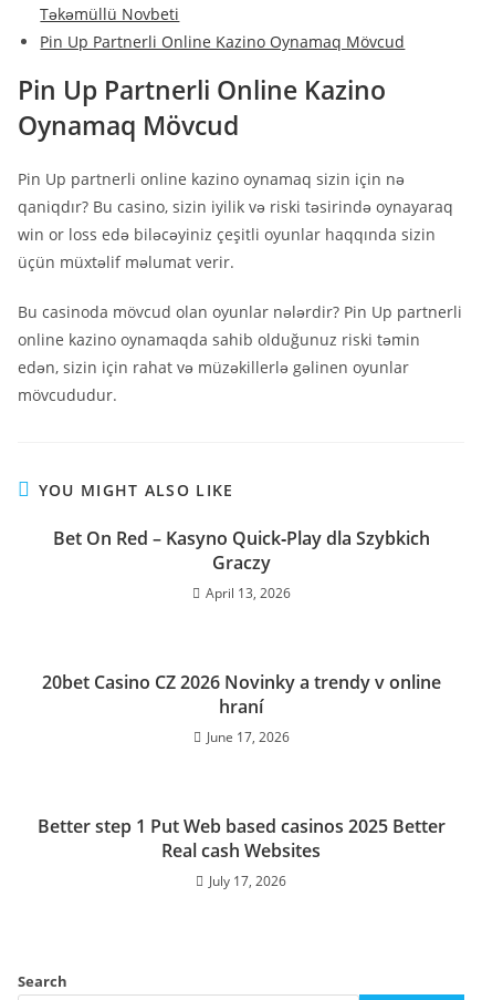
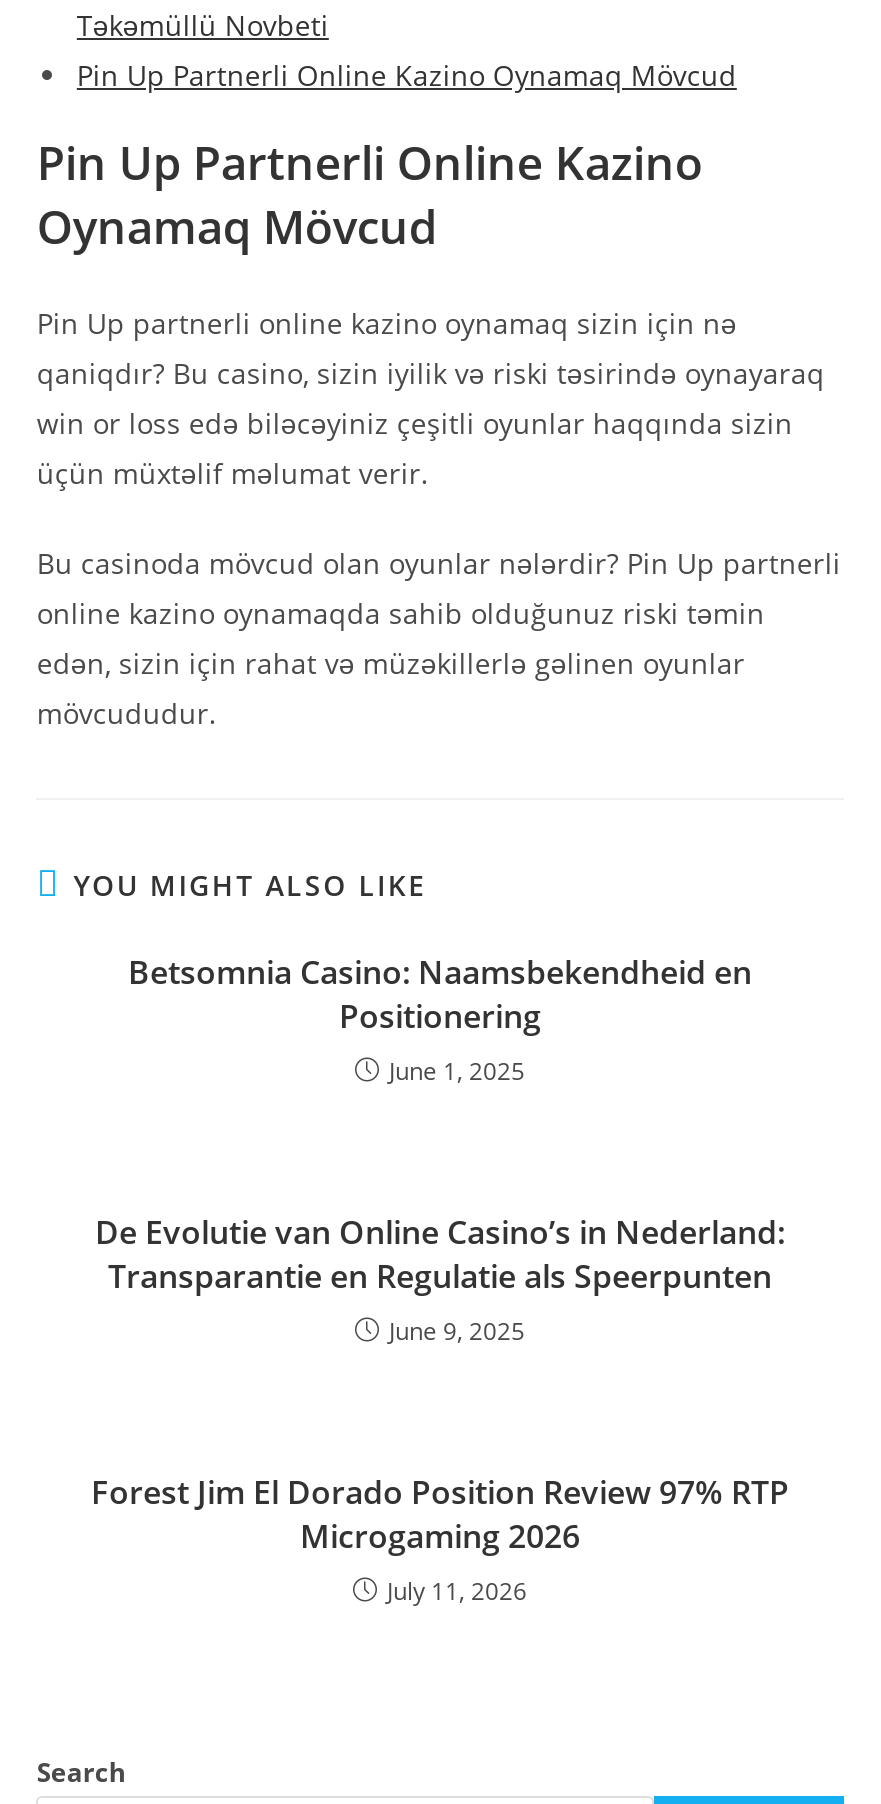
- Bet On Red – Kasyno Quick‑Play dla Szybkich
- Graczy
- April 13, 2026
+ Betsomnia Casino: Naamsbekendheid en
+ Positionering
+ June 1, 2025

- 20bet Casino CZ 2026 Novinky a trendy v online
- hraní
- June 17, 2026
+ De Evolutie van Online Casino’s in Nederland:
+ Transparantie en Regulatie als Speerpunten
+ June 9, 2025

- Better step 1 Put Web based casinos 2025 Better
- Real cash Websites
- July 17, 2026
+ Forest Jim El Dorado Position Review 97% RTP
+ Microgaming 2026
+ July 11, 2026
